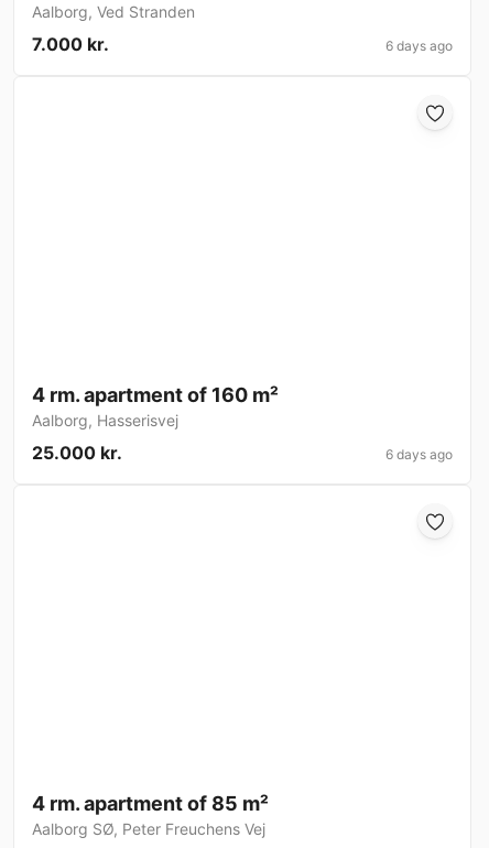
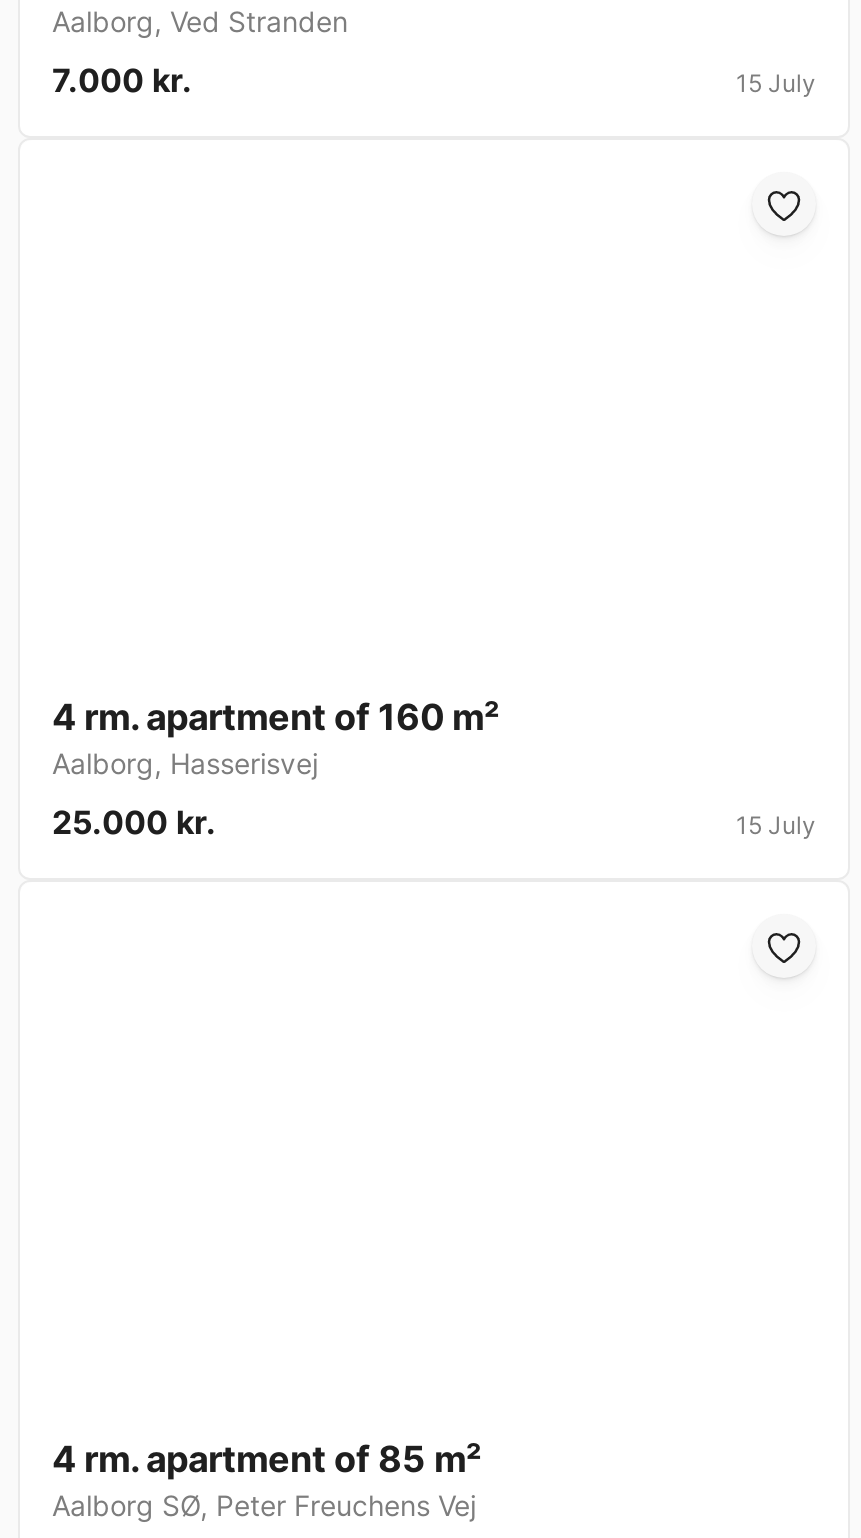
- 6 days ago
+ 15 July

- 6 days ago
+ 15 July
